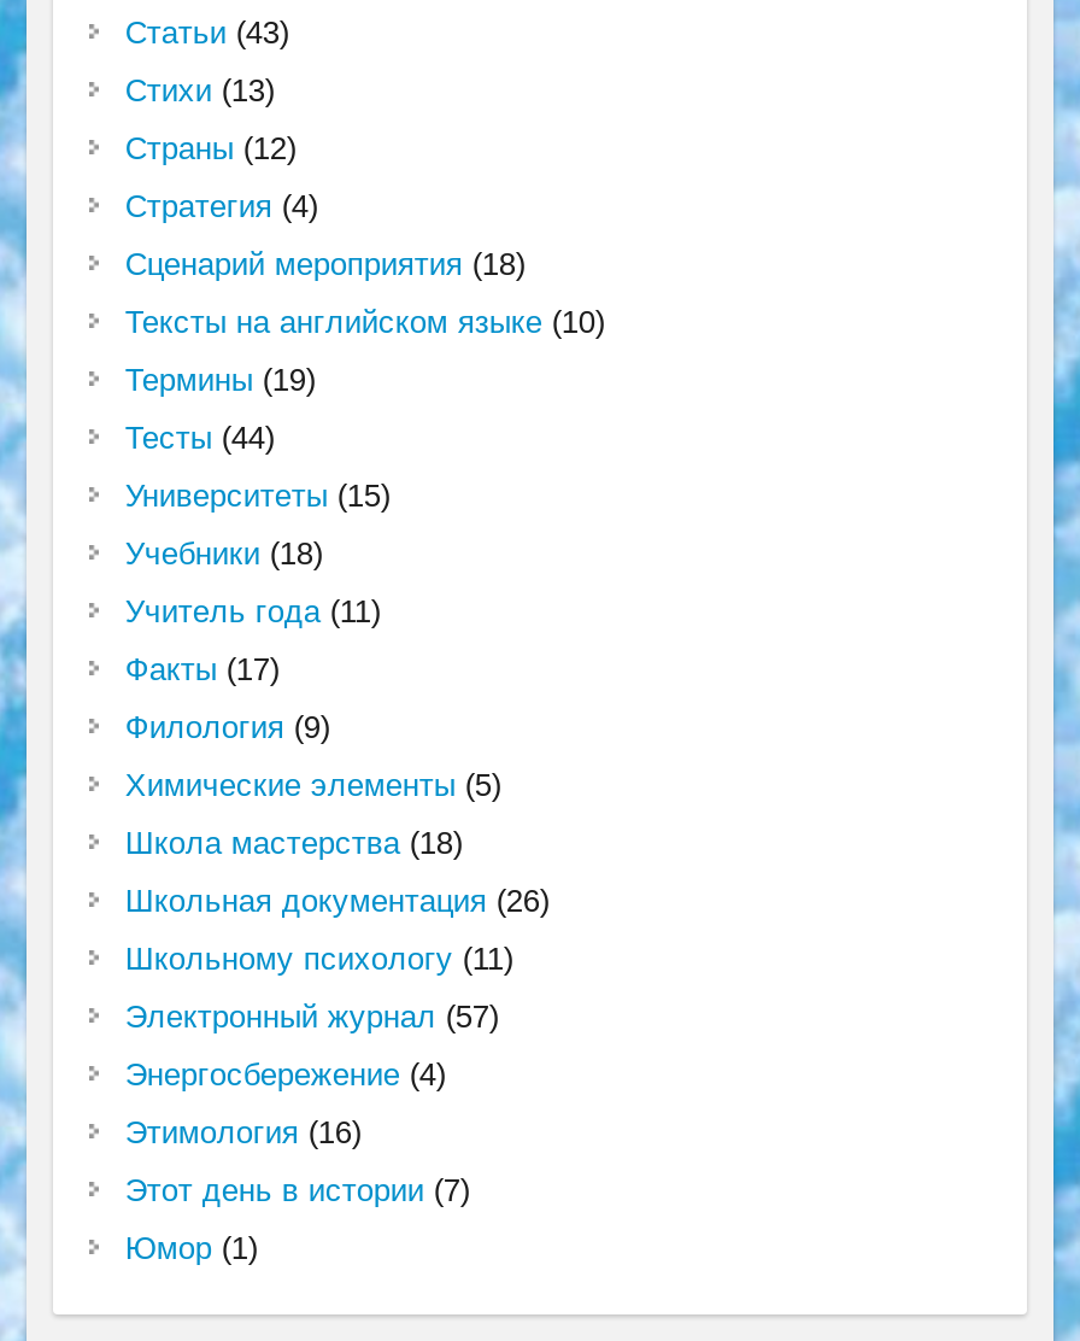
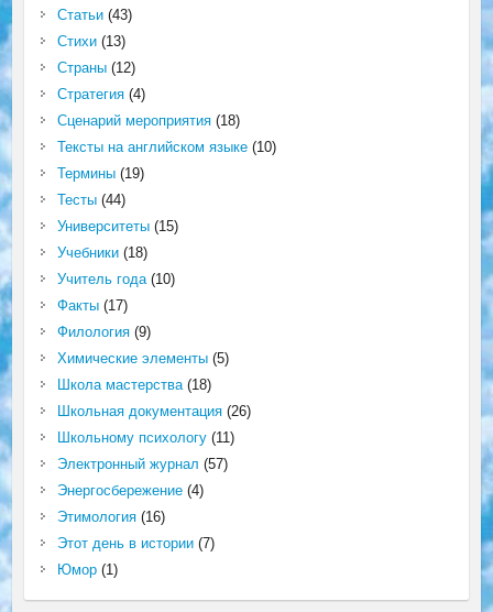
- Учитель года (11)
+ Учитель года (10)
